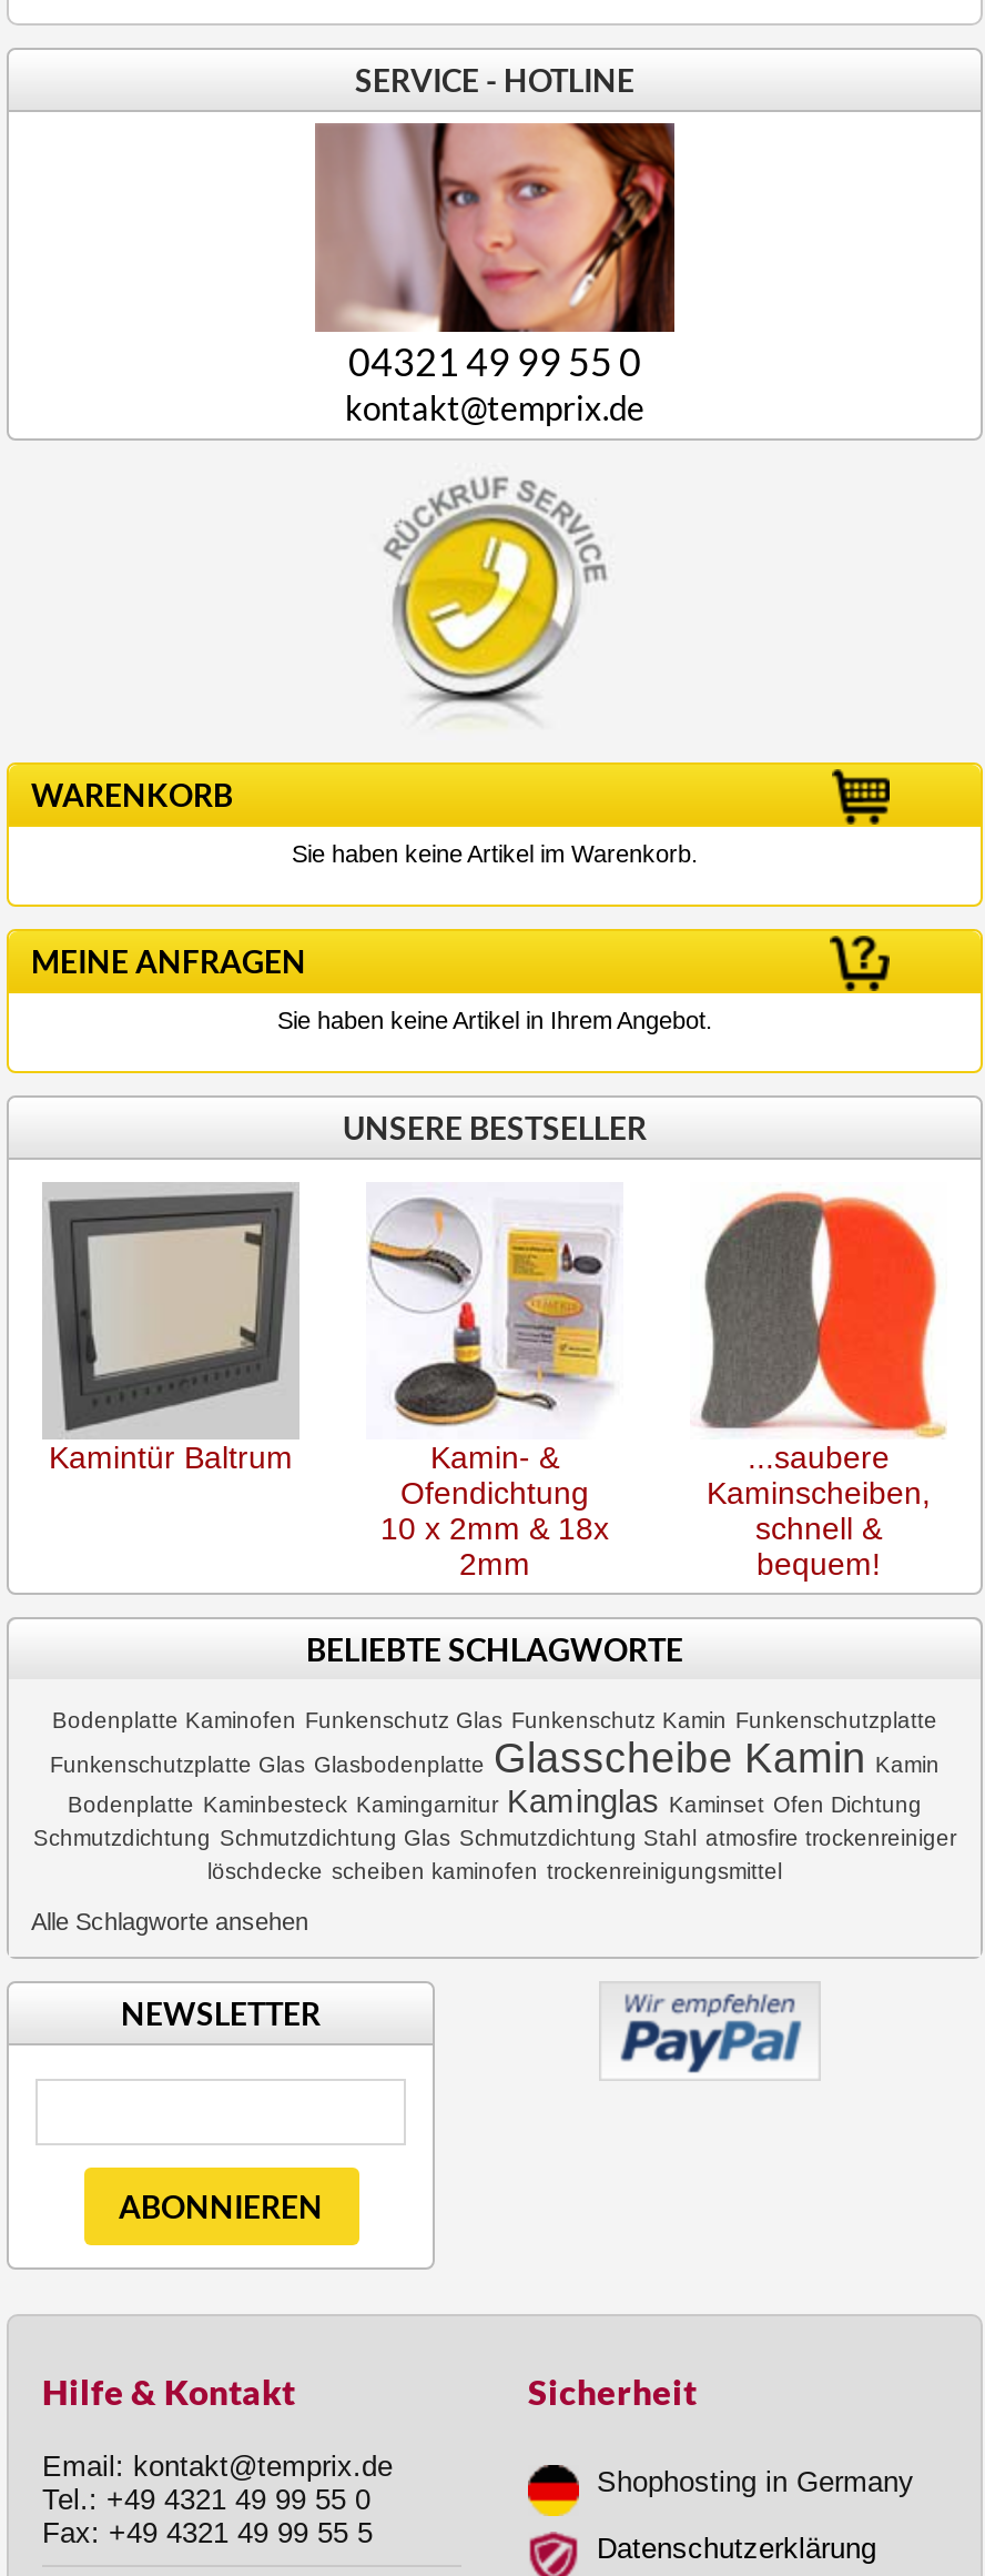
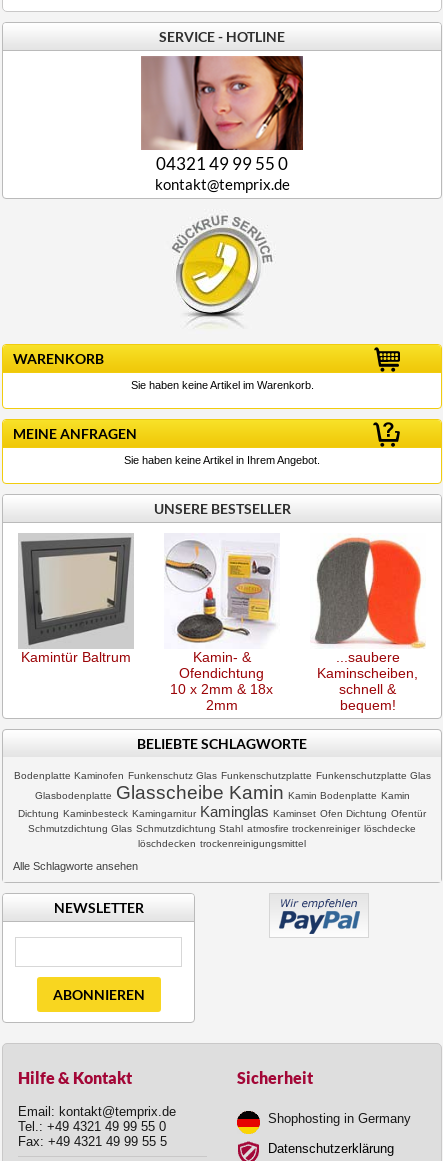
- Bodenplatte Kaminofen Funkenschutz Glas Funkenschutz Kamin Funkenschutzplatte
- Funkenschutzplatte Glas Glasbodenplatte Glasscheibe Kamin Kamin
- Bodenplatte Kaminbesteck Kamingarnitur Kaminglas Kaminset Ofen Dichtung
- Schmutzdichtung Schmutzdichtung Glas Schmutzdichtung Stahl atmosfire trockenreiniger
- löschdecke scheiben kaminofen trockenreinigungsmittel
+ Bodenplatte Kaminofen Funkenschutz Glas Funkenschutzplatte Funkenschutzplatte Glas
+ Glasbodenplatte Glasscheibe Kamin Kamin Bodenplatte Kamin
+ Dichtung Kaminbesteck Kamingarnitur Kaminglas Kaminset Ofen Dichtung Ofentür
+ Schmutzdichtung Glas Schmutzdichtung Stahl atmosfire trockenreiniger löschdecke
+ löschdecken trockenreinigungsmittel
